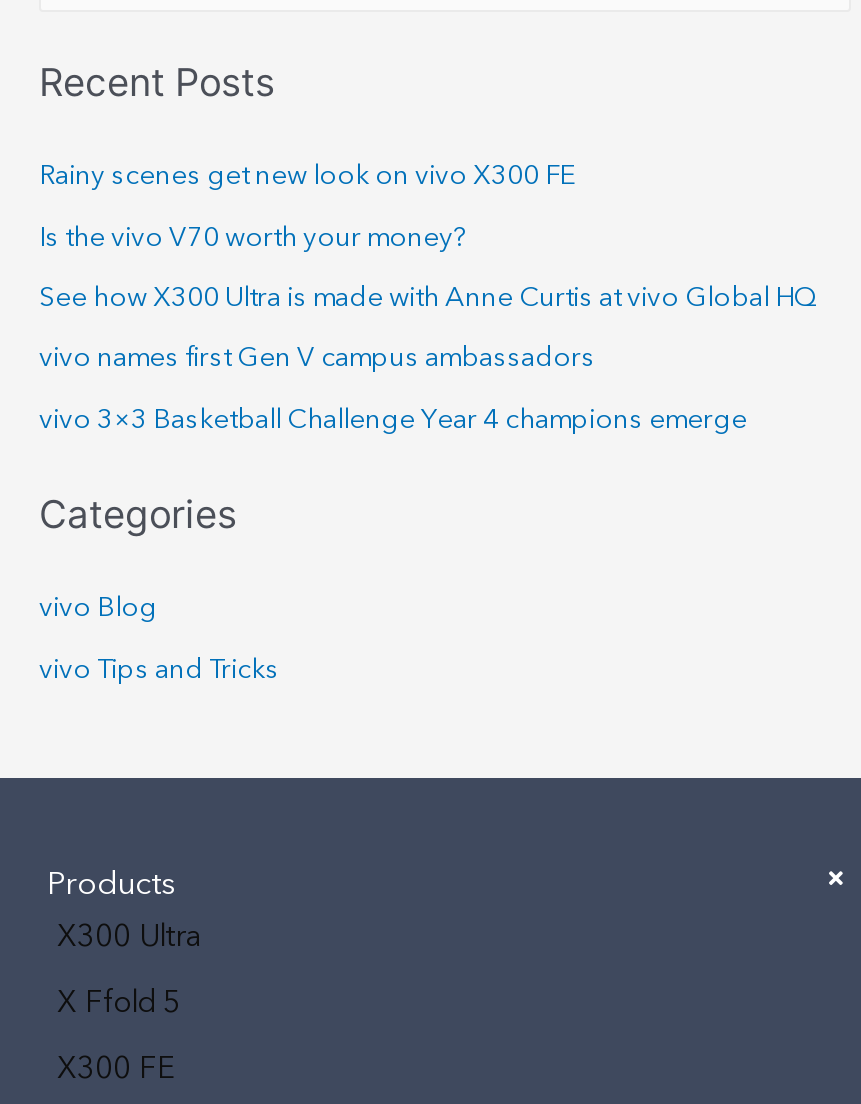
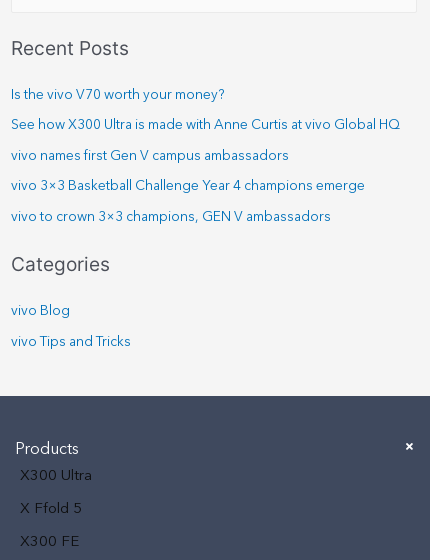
- Rainy scenes get new look on vivo X300 FE

moved up: Is the vivo V70 worth your money? | See how X300 Ultra is made with Anne Curtis at vivo Global HQ | vivo names first Gen V campus ambassadors | vivo 3×3 Basketball Challenge Year 4 champions emerge

+ vivo to crown 3×3 champions, GEN V ambassadors
